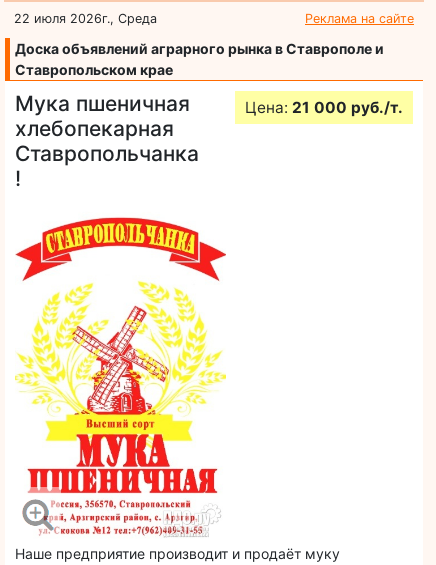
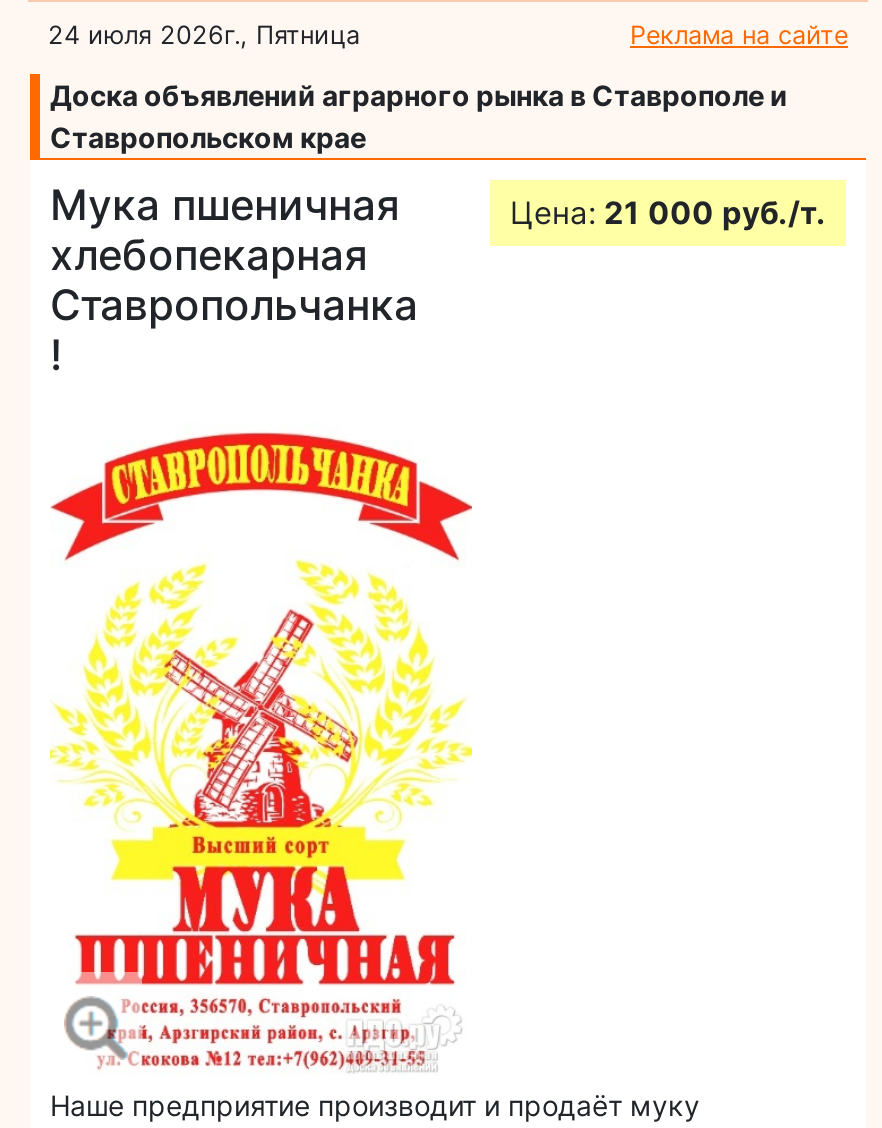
- 22 июля 2026г., Среда
+ 24 июля 2026г., Пятница
